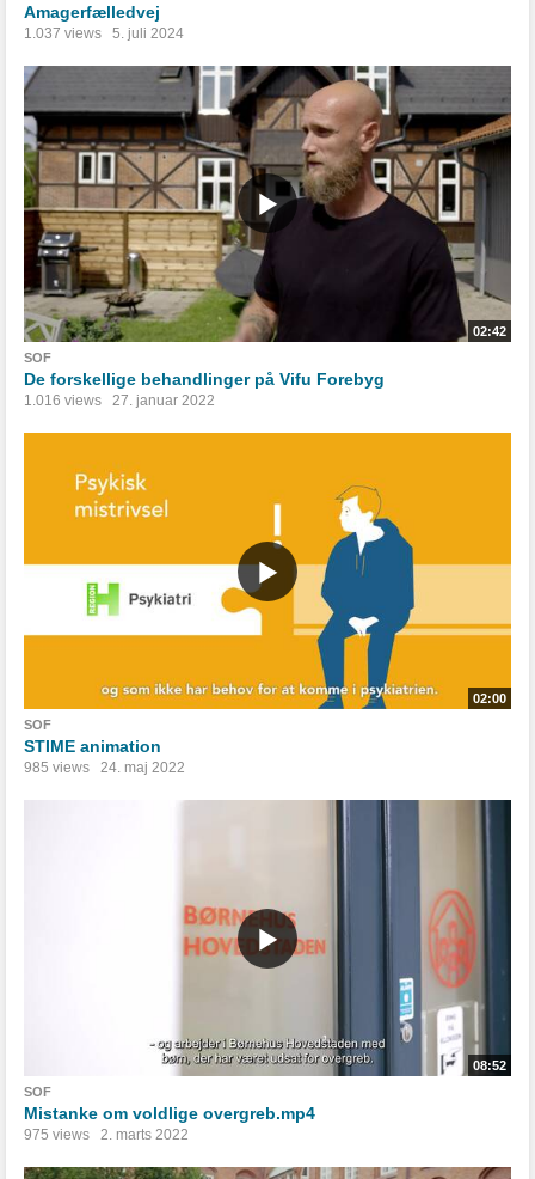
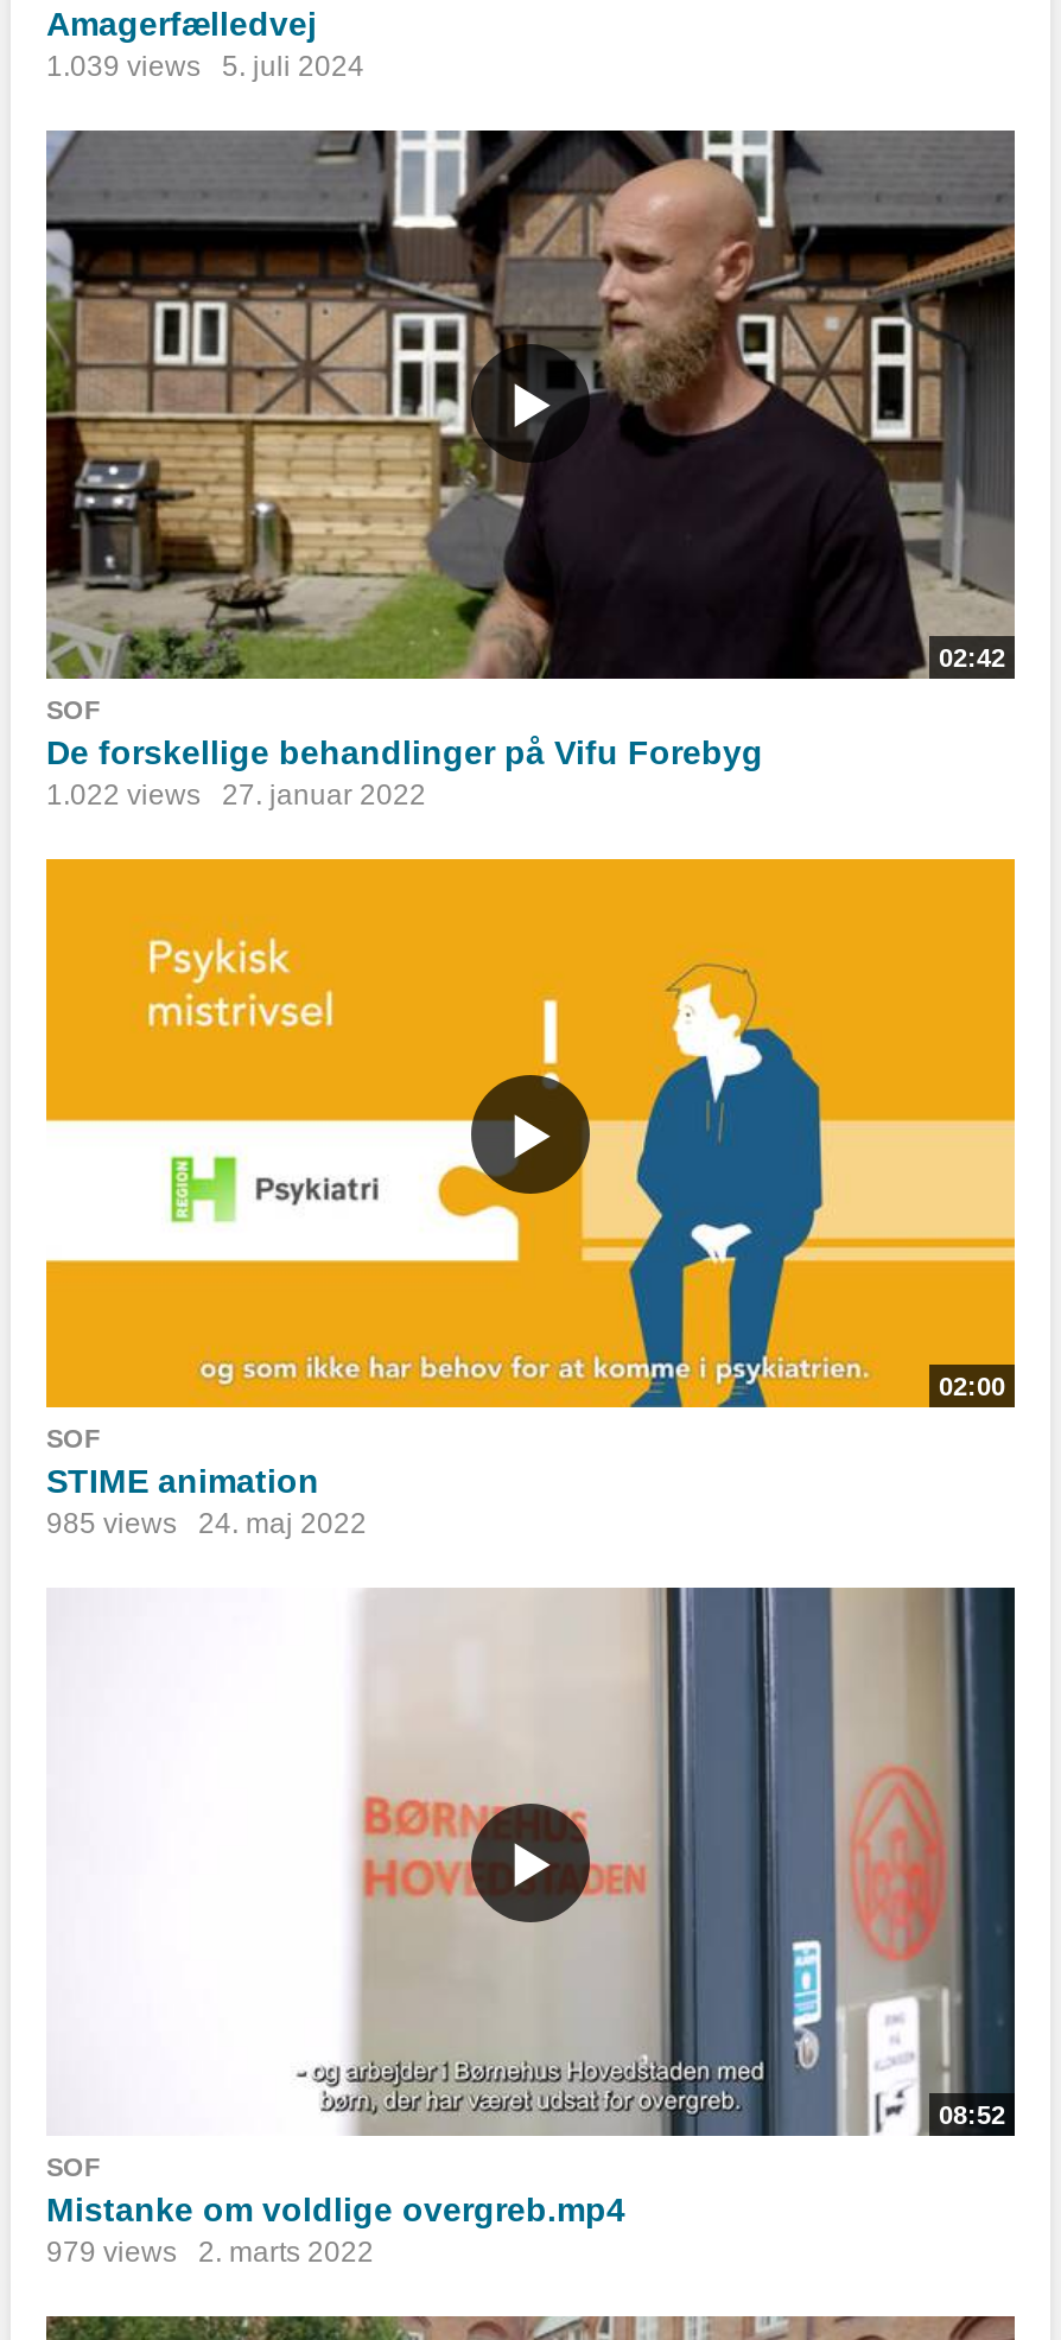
- 1.037 views 5. juli 2024
+ 1.039 views 5. juli 2024

- 1.016 views 27. januar 2022
+ 1.022 views 27. januar 2022

- 975 views 2. marts 2022
+ 979 views 2. marts 2022
